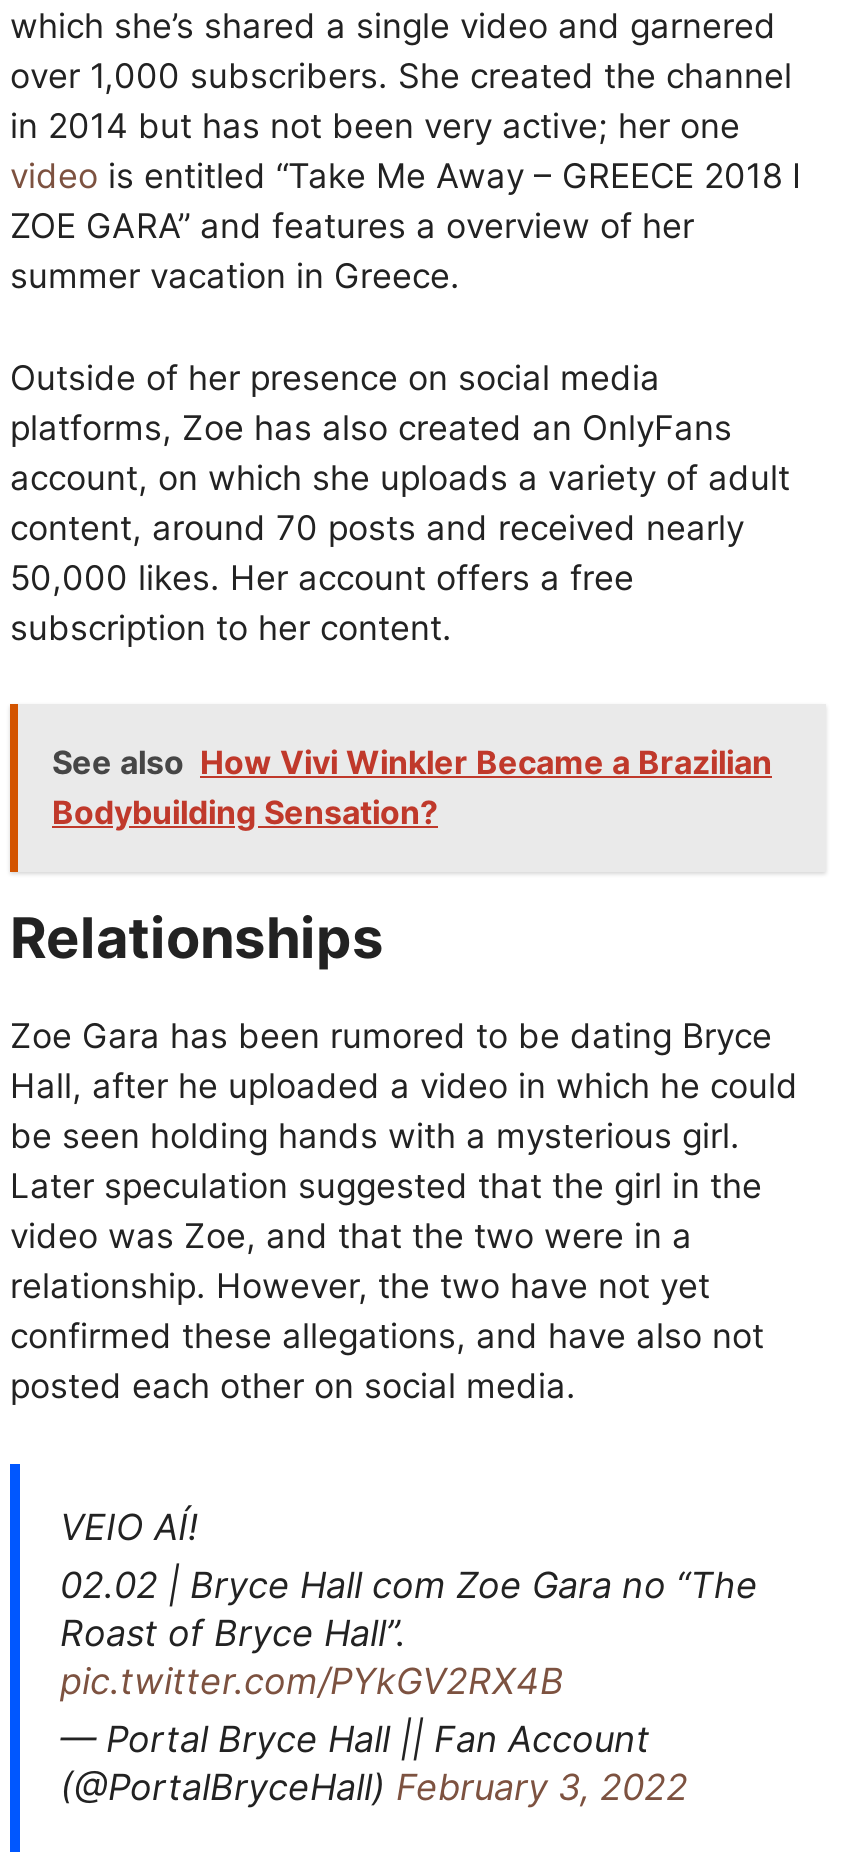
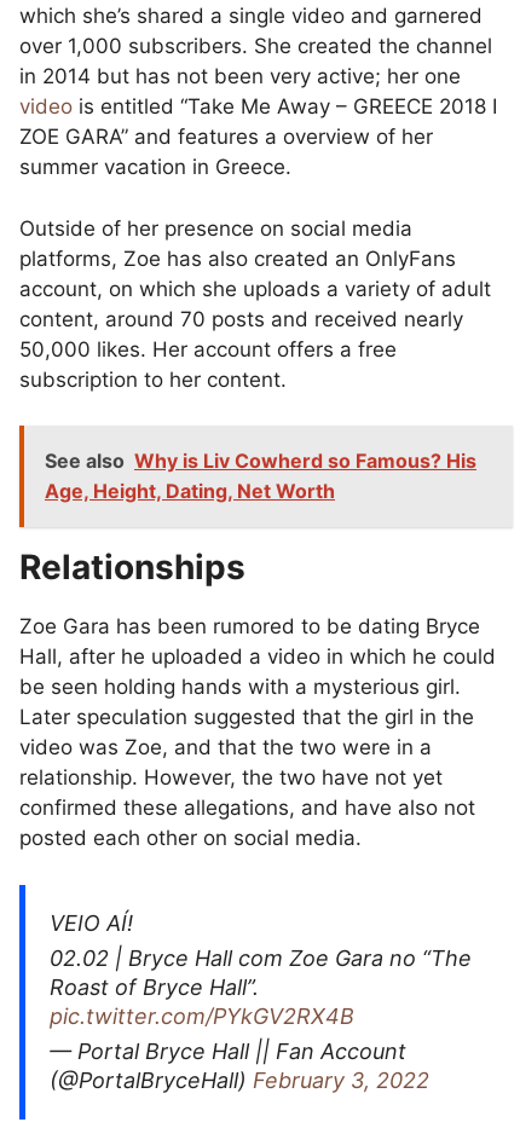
- See also How Vivi Winkler Became a Brazilian
- Bodybuilding Sensation?
+ See also Why is Liv Cowherd so Famous? His
+ Age, Height, Dating, Net Worth
